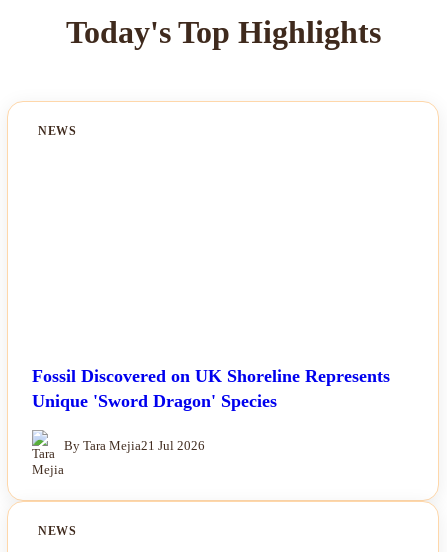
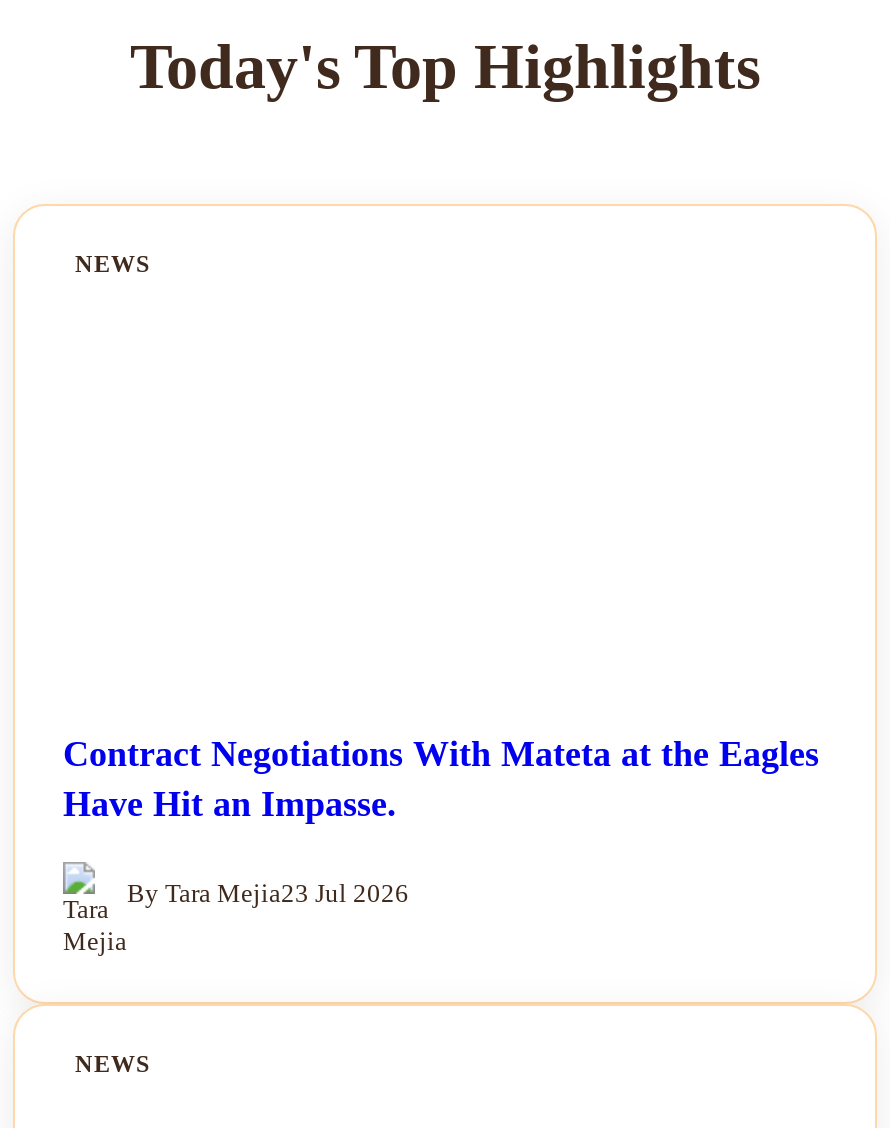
- Fossil Discovered on UK Shoreline Represents
- Unique 'Sword Dragon' Species
+ Contract Negotiations With Mateta at the Eagles
+ Have Hit an Impasse.

- By Tara Mejia21 Jul 2026
+ By Tara Mejia23 Jul 2026
